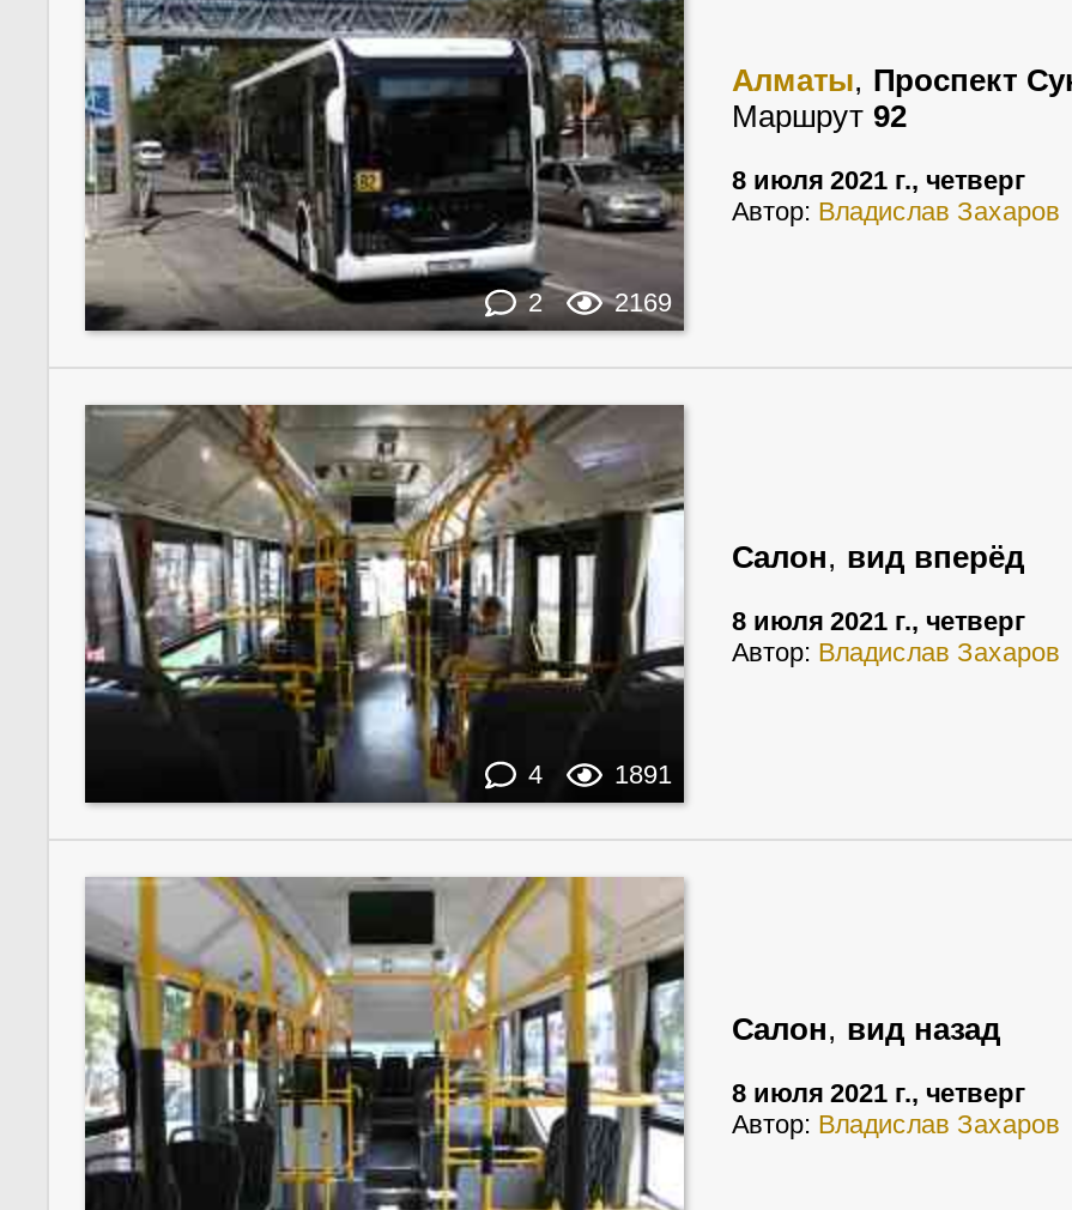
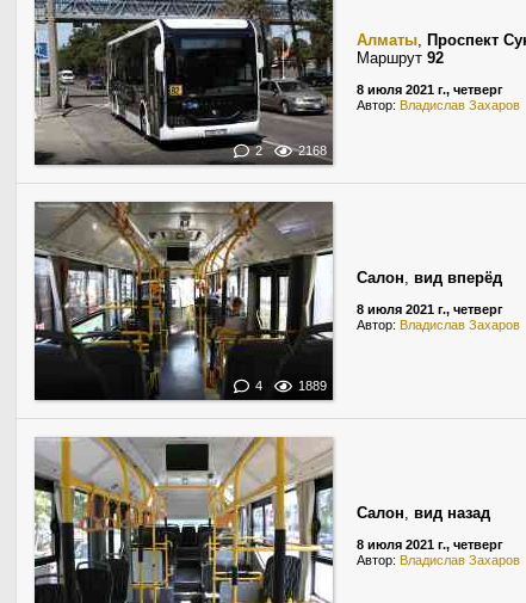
- 2169
+ 2168

- 1891
+ 1889
